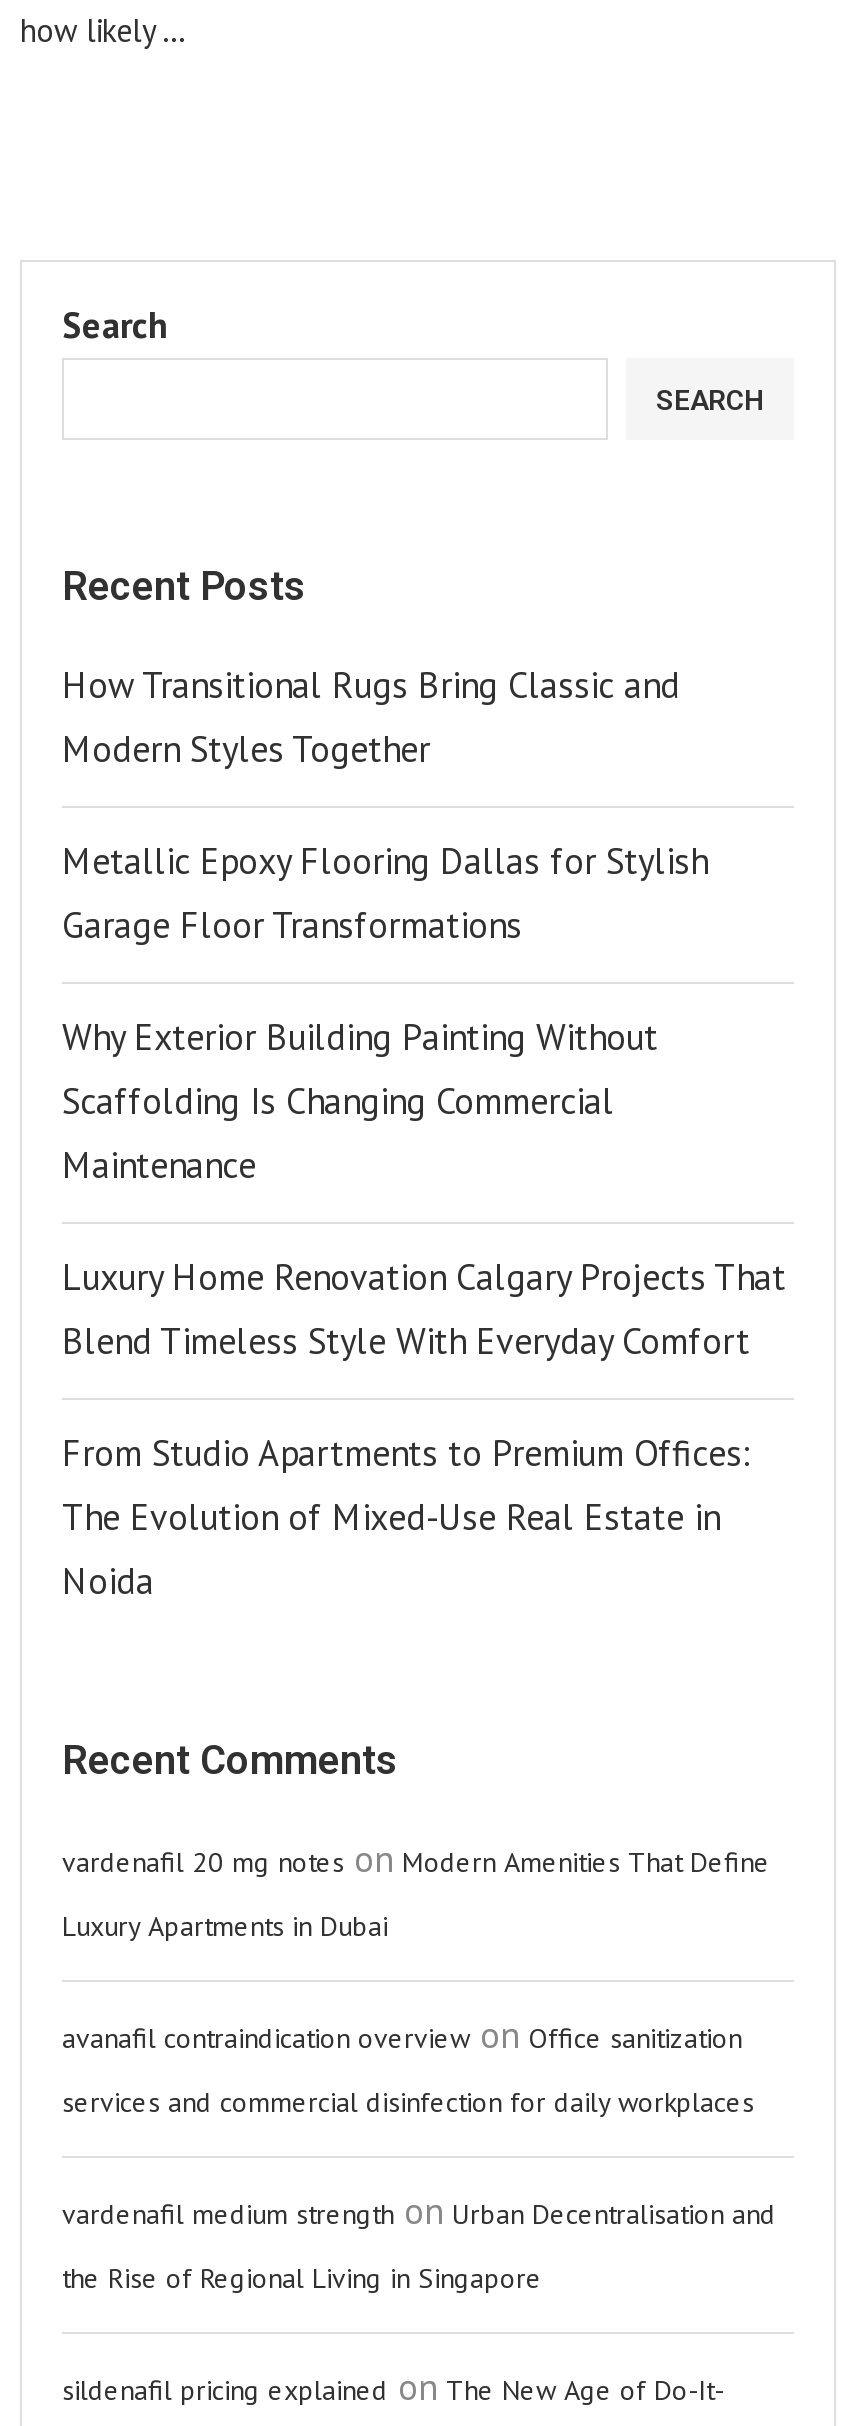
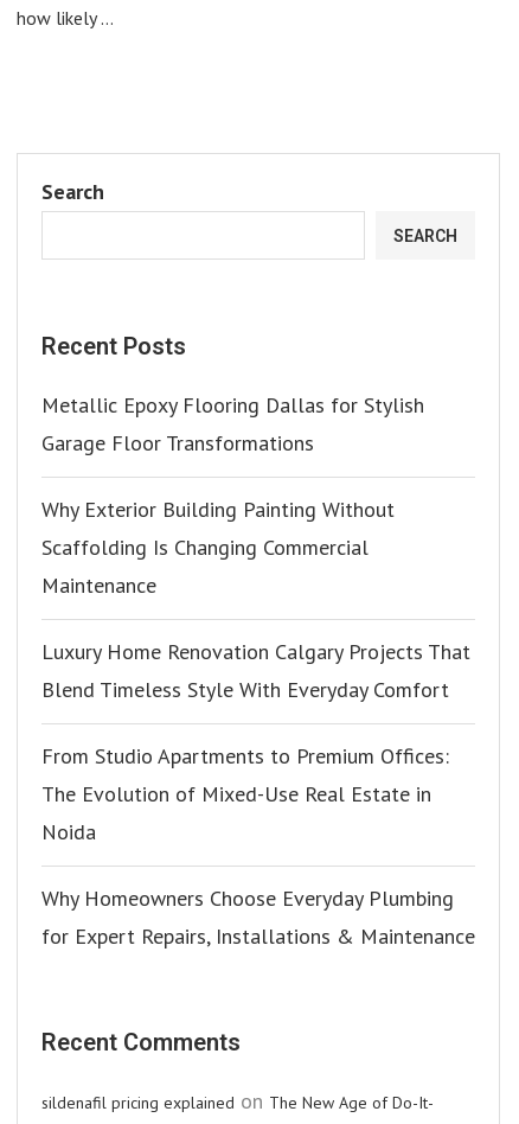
- How Transitional Rugs Bring Classic and
- Modern Styles Together

+ Why Homeowners Choose Everyday Plumbing
+ for Expert Repairs, Installations & Maintenance

- vardenafil 20 mg notes on Modern Amenities That Define
- Luxury Apartments in Dubai
- avanafil contraindication overview on Office sanitization
- services and commercial disinfection for daily workplaces
- vardenafil medium strength on Urban Decentralisation and
- the Rise of Regional Living in Singapore
